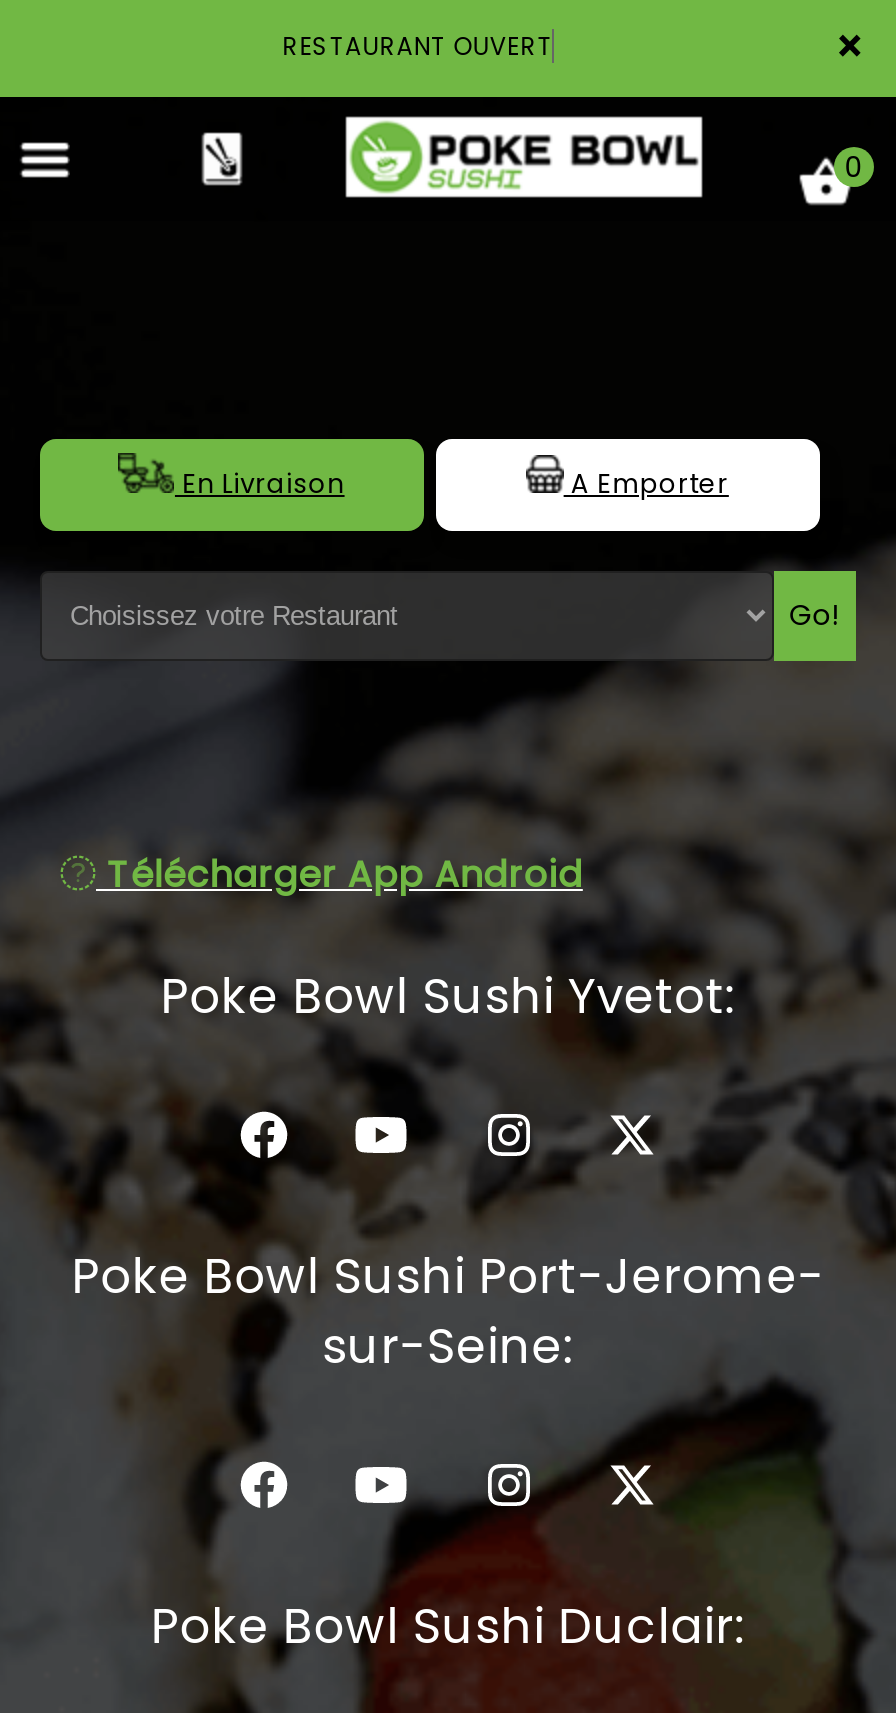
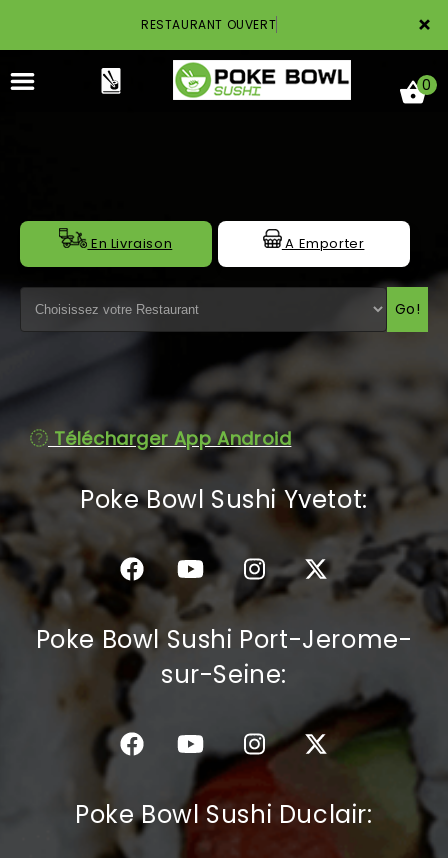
- RESTAURANT OUVE
+ RESTAURANT OUVERT
